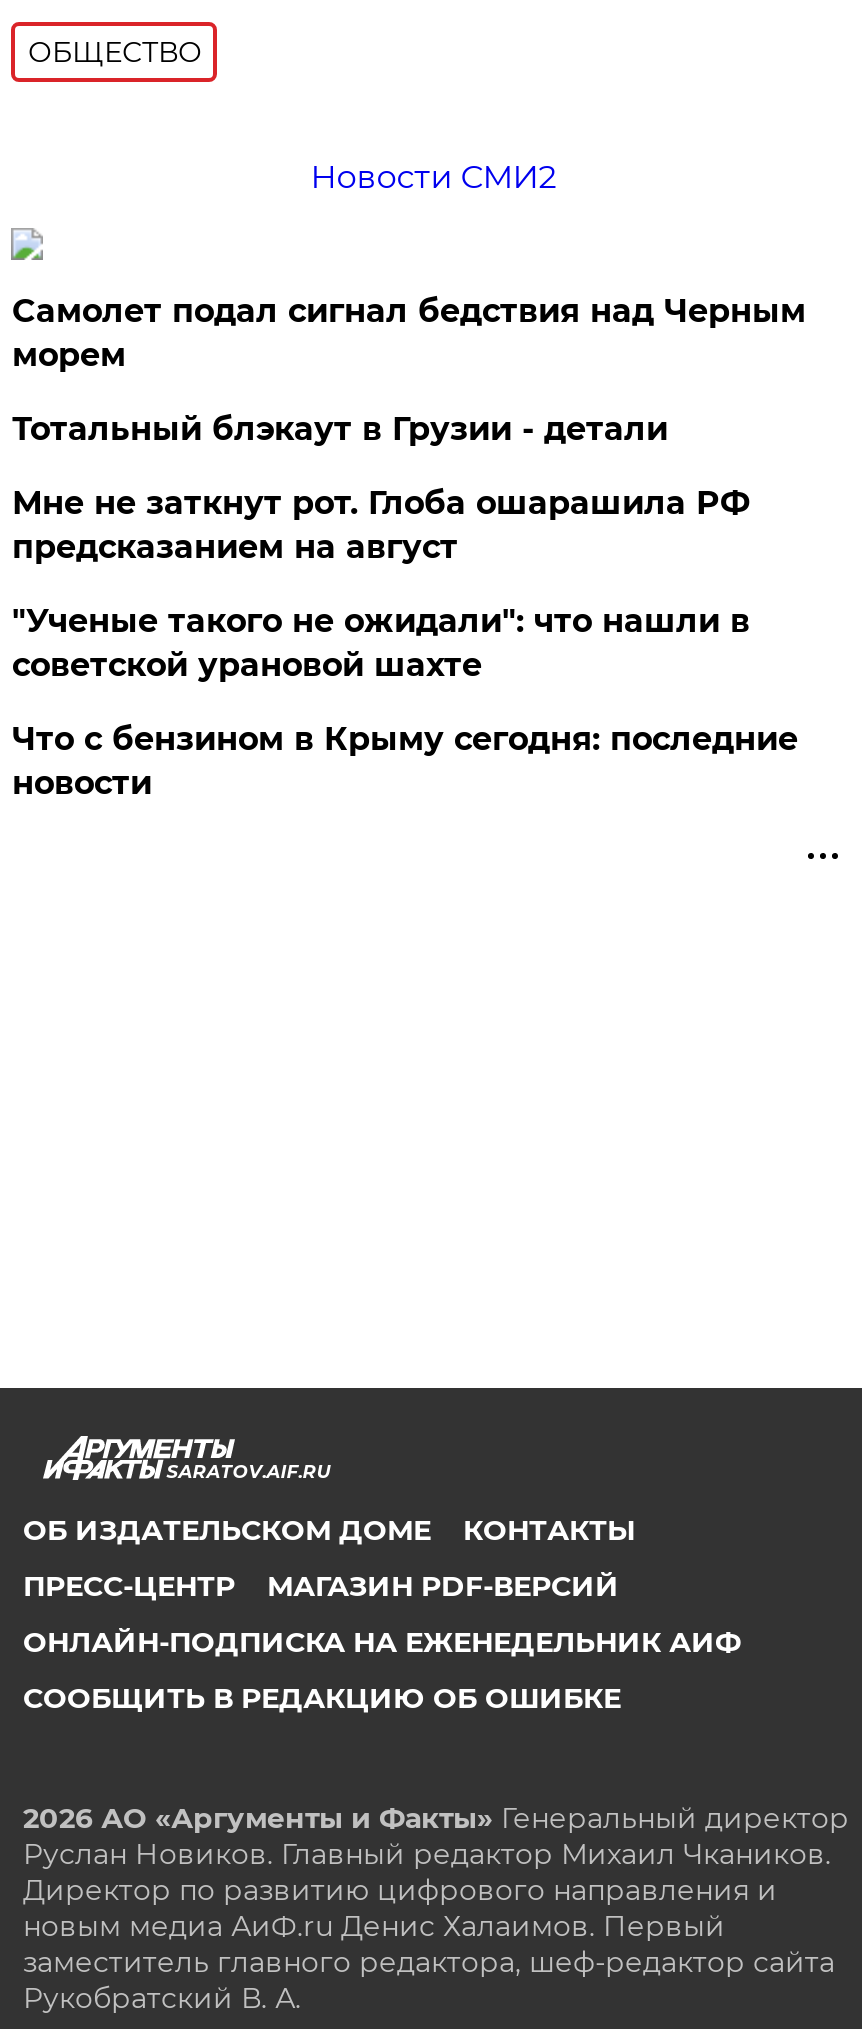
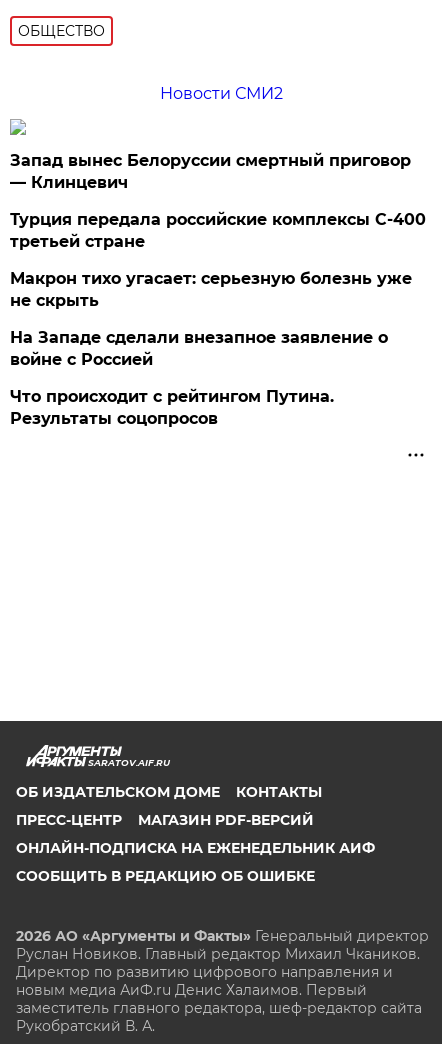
- Самолет подал сигнал бедствия над Черным
- морем
+ Запад вынес Белоруссии смертный приговор
+ — Клинцевич

- Тотальный блэкаут в Грузии - детали
+ Турция передала российские комплексы С-400
+ третьей стране

- Мне не заткнут рот. Глоба ошарашила РФ
- предсказанием на август
+ Макрон тихо угасает: серьезную болезнь уже
+ не скрыть

- "Ученые такого не ожидали": что нашли в
- советской урановой шахте
+ На Западе сделали внезапное заявление о
+ войне с Россией

- Что с бензином в Крыму сегодня: последние
- новости
+ Что происходит с рейтингом Путина.
+ Результаты соцопросов
